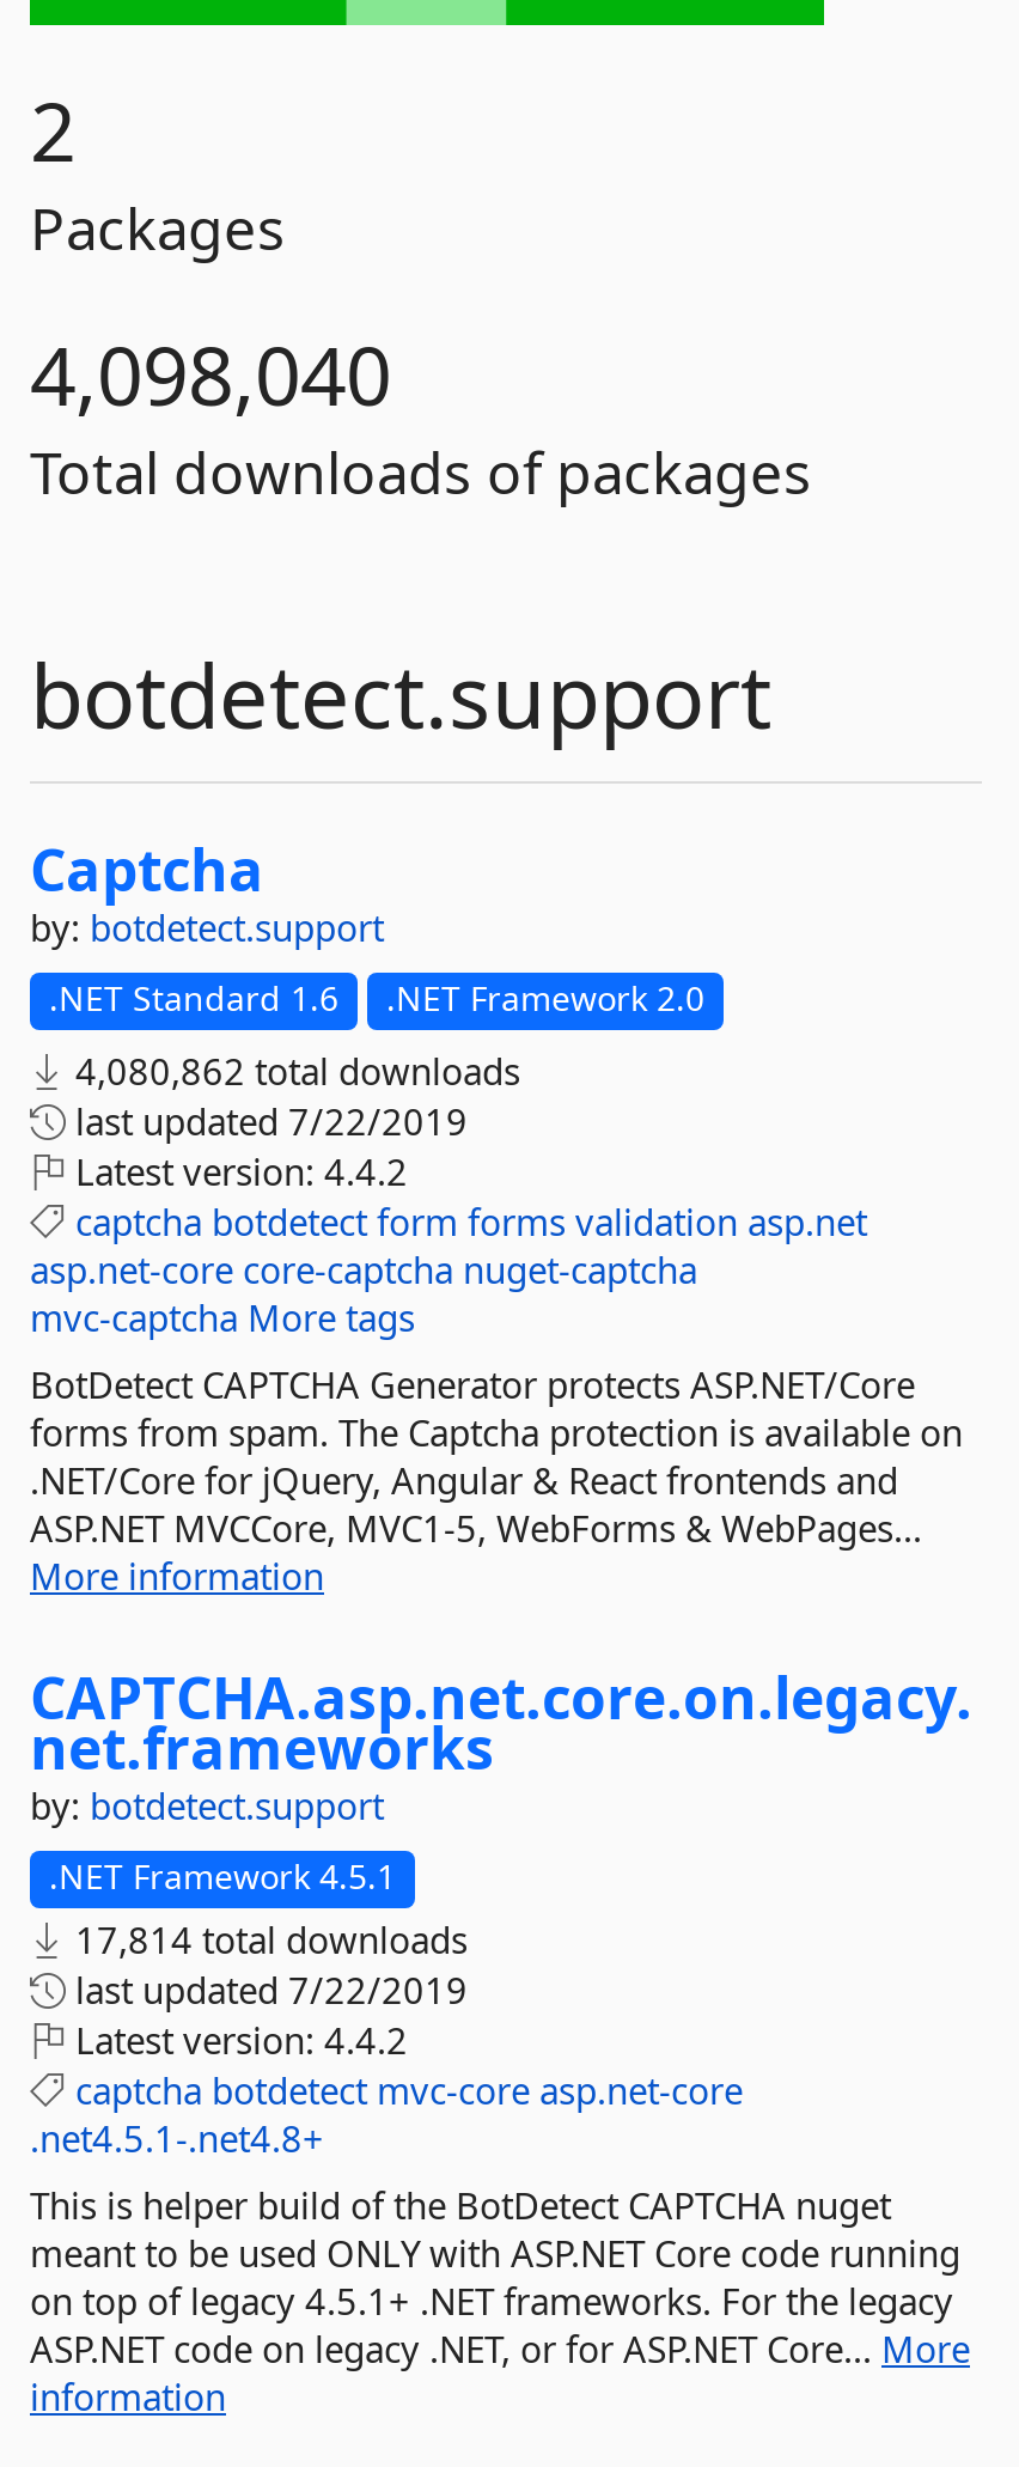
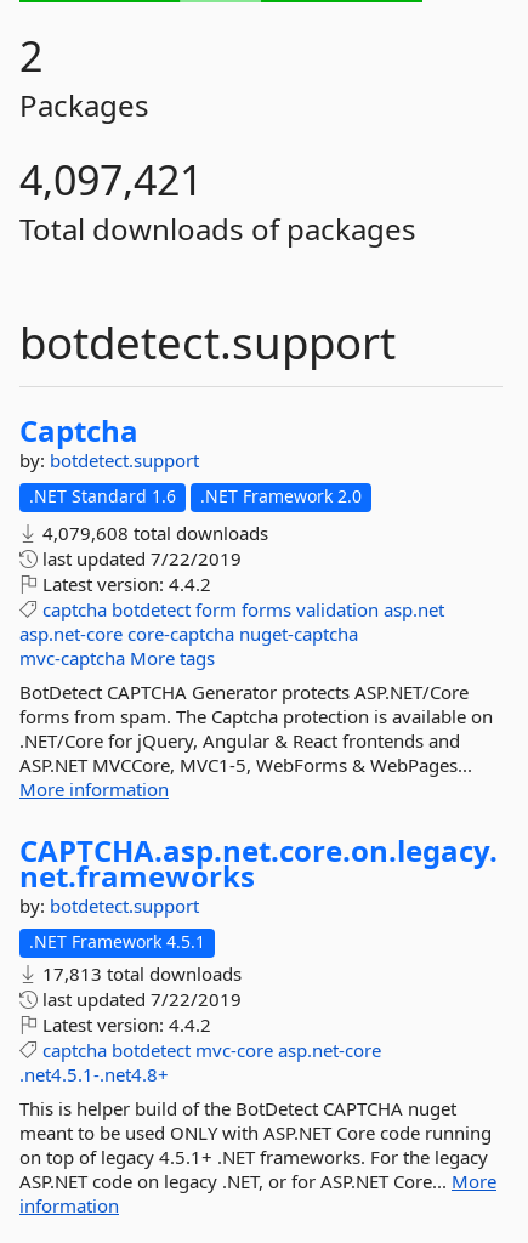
- 4,098,040
+ 4,097,421

- 4,080,862 total downloads
+ 4,079,608 total downloads

- 17,814 total downloads
+ 17,813 total downloads
